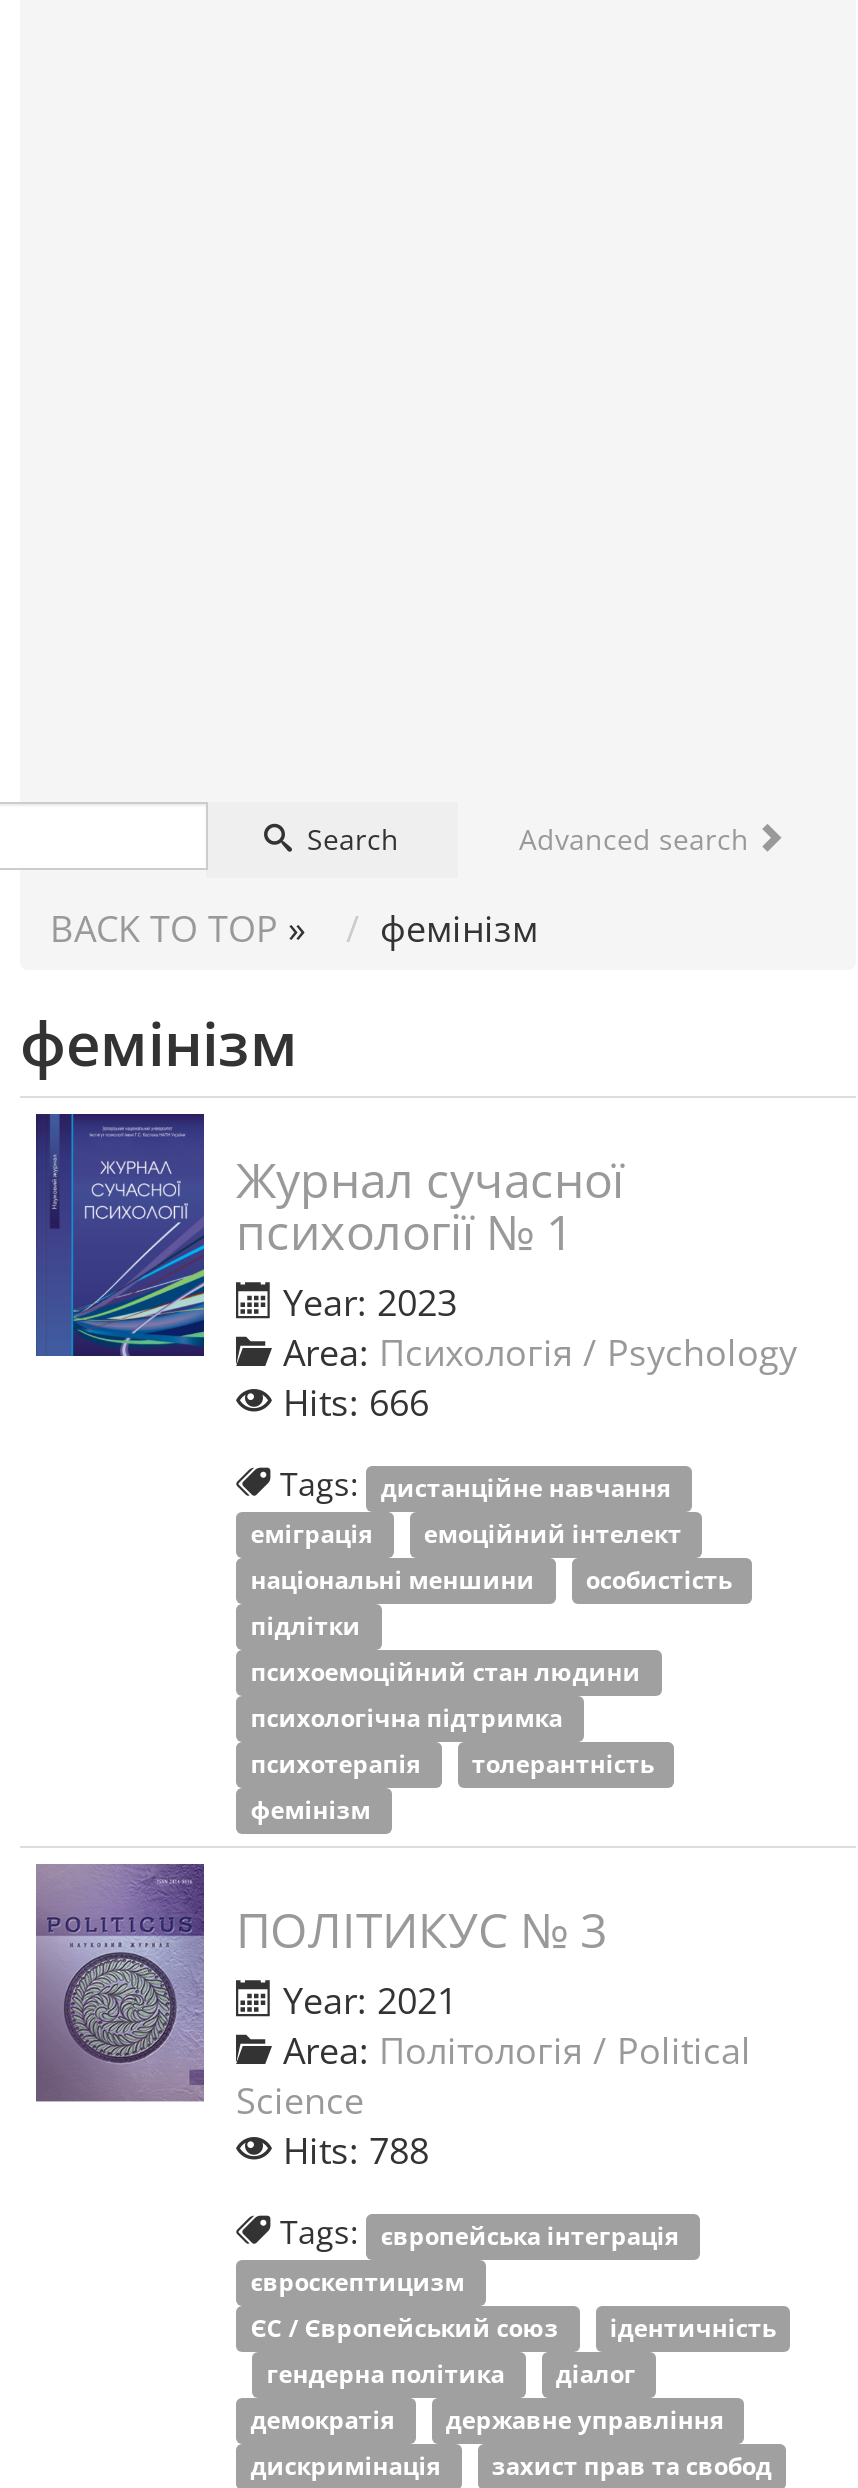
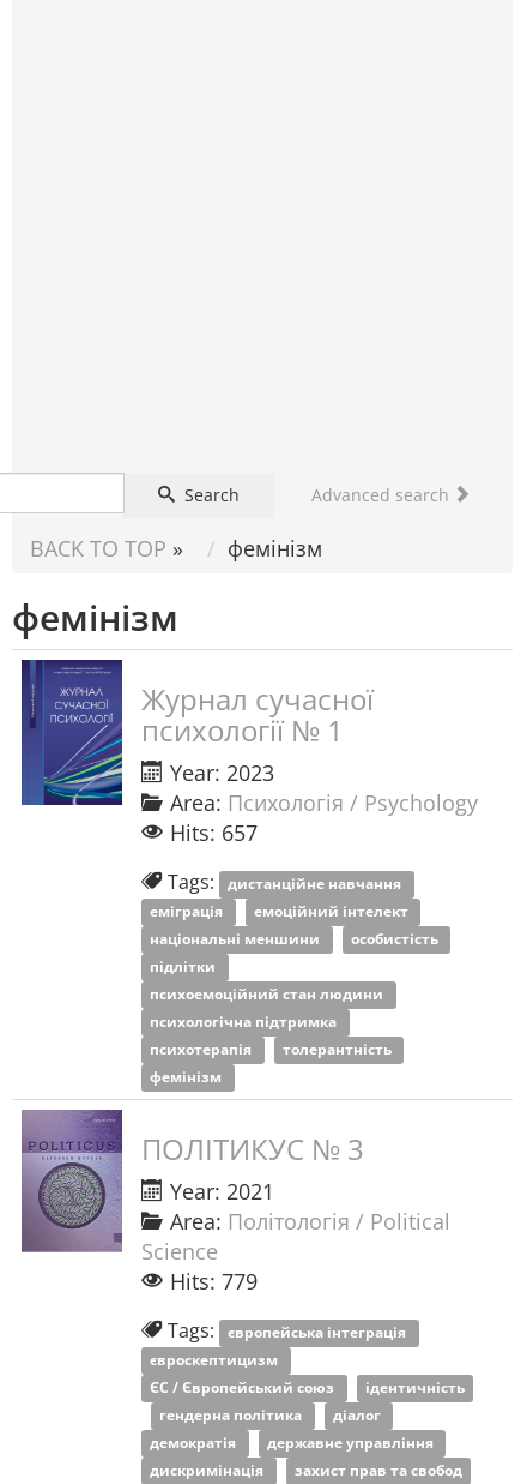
- Hits: 666
+ Hits: 657

- Hits: 788
+ Hits: 779
